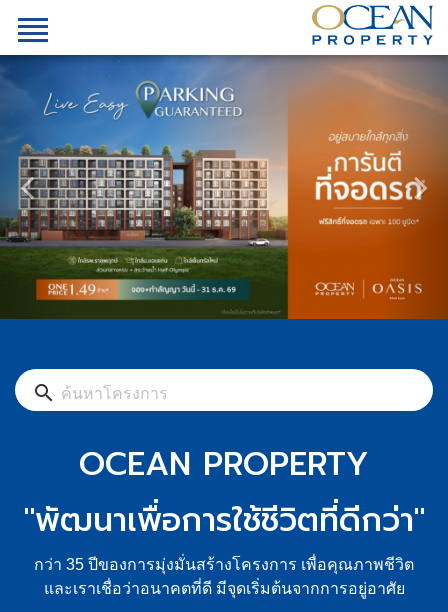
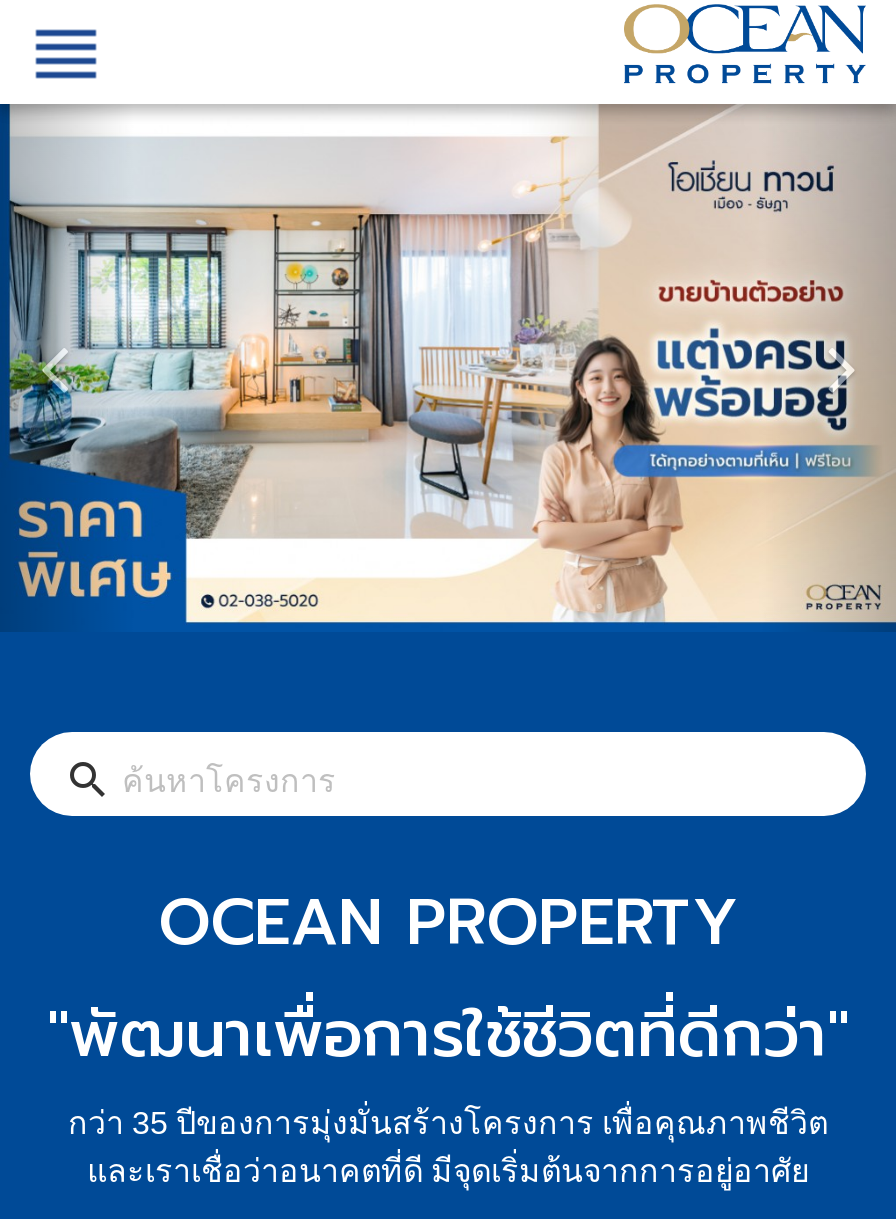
- [image]
+ [image]
